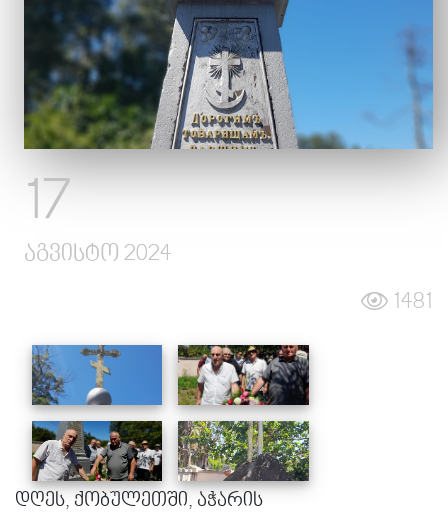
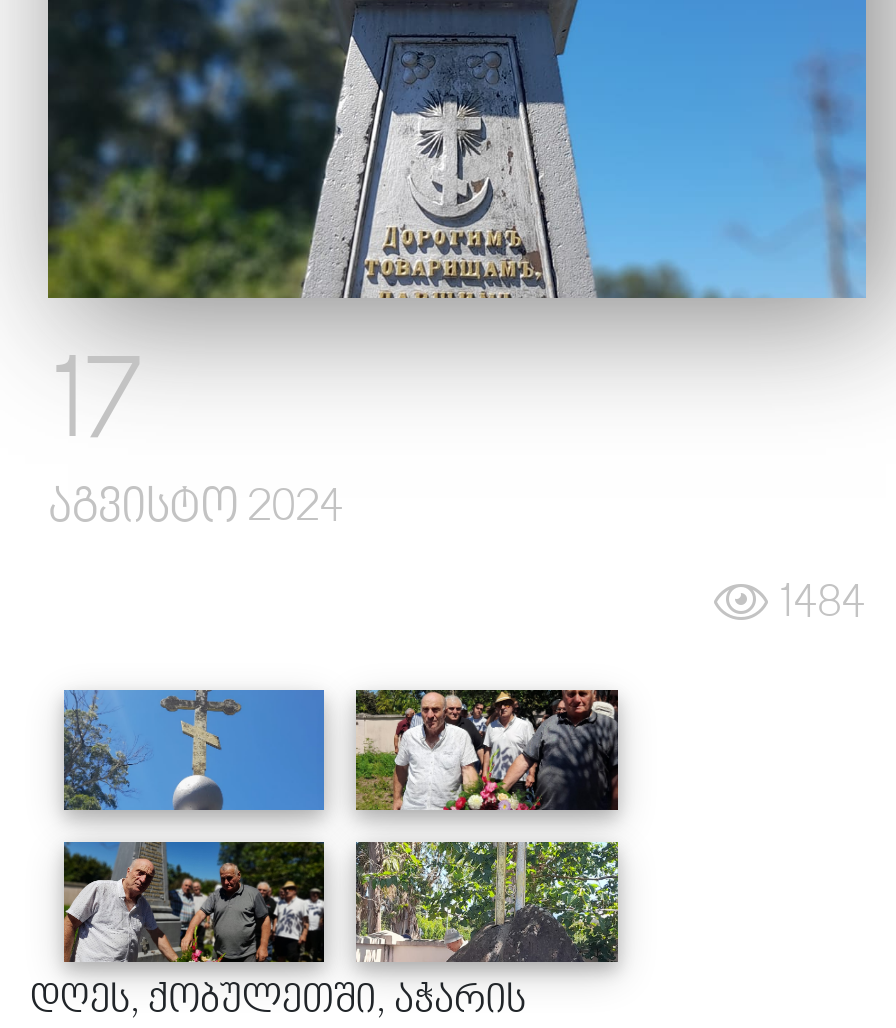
- 1481
+ 1484
